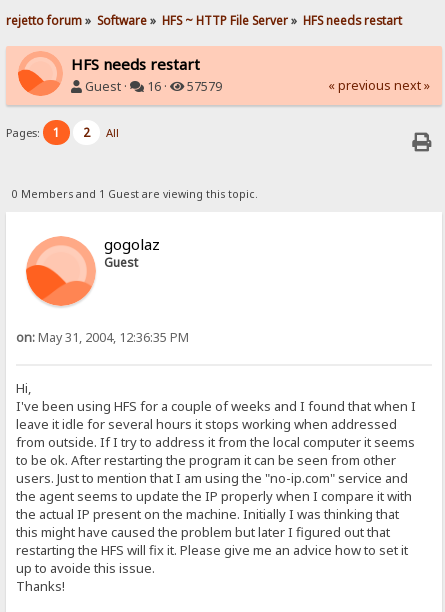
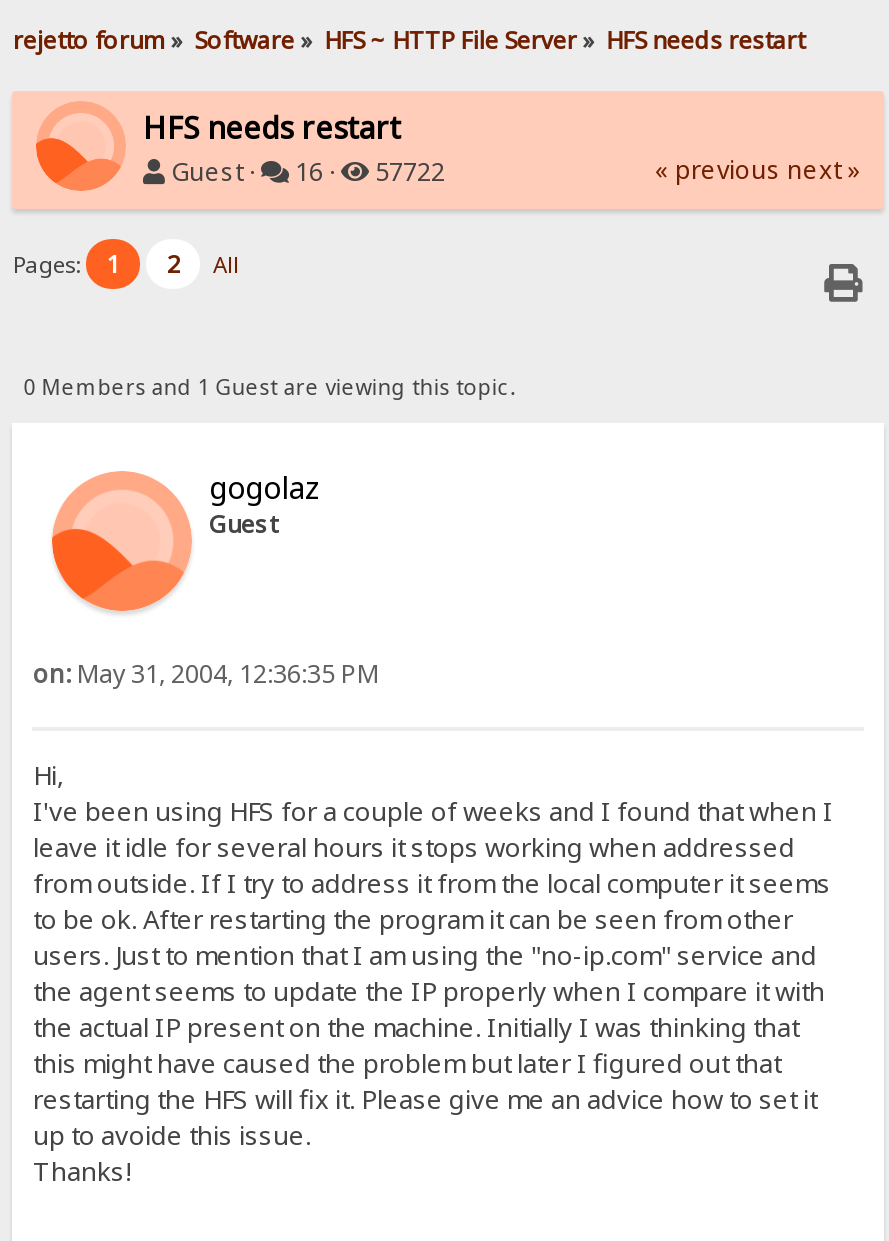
- 57579
+ 57722
